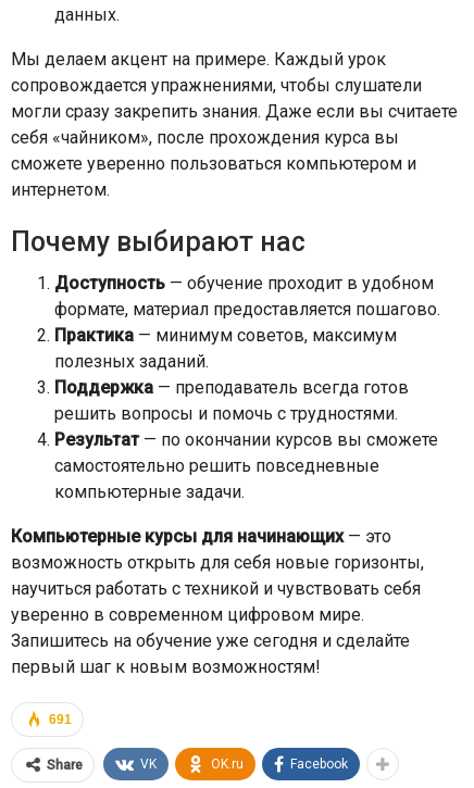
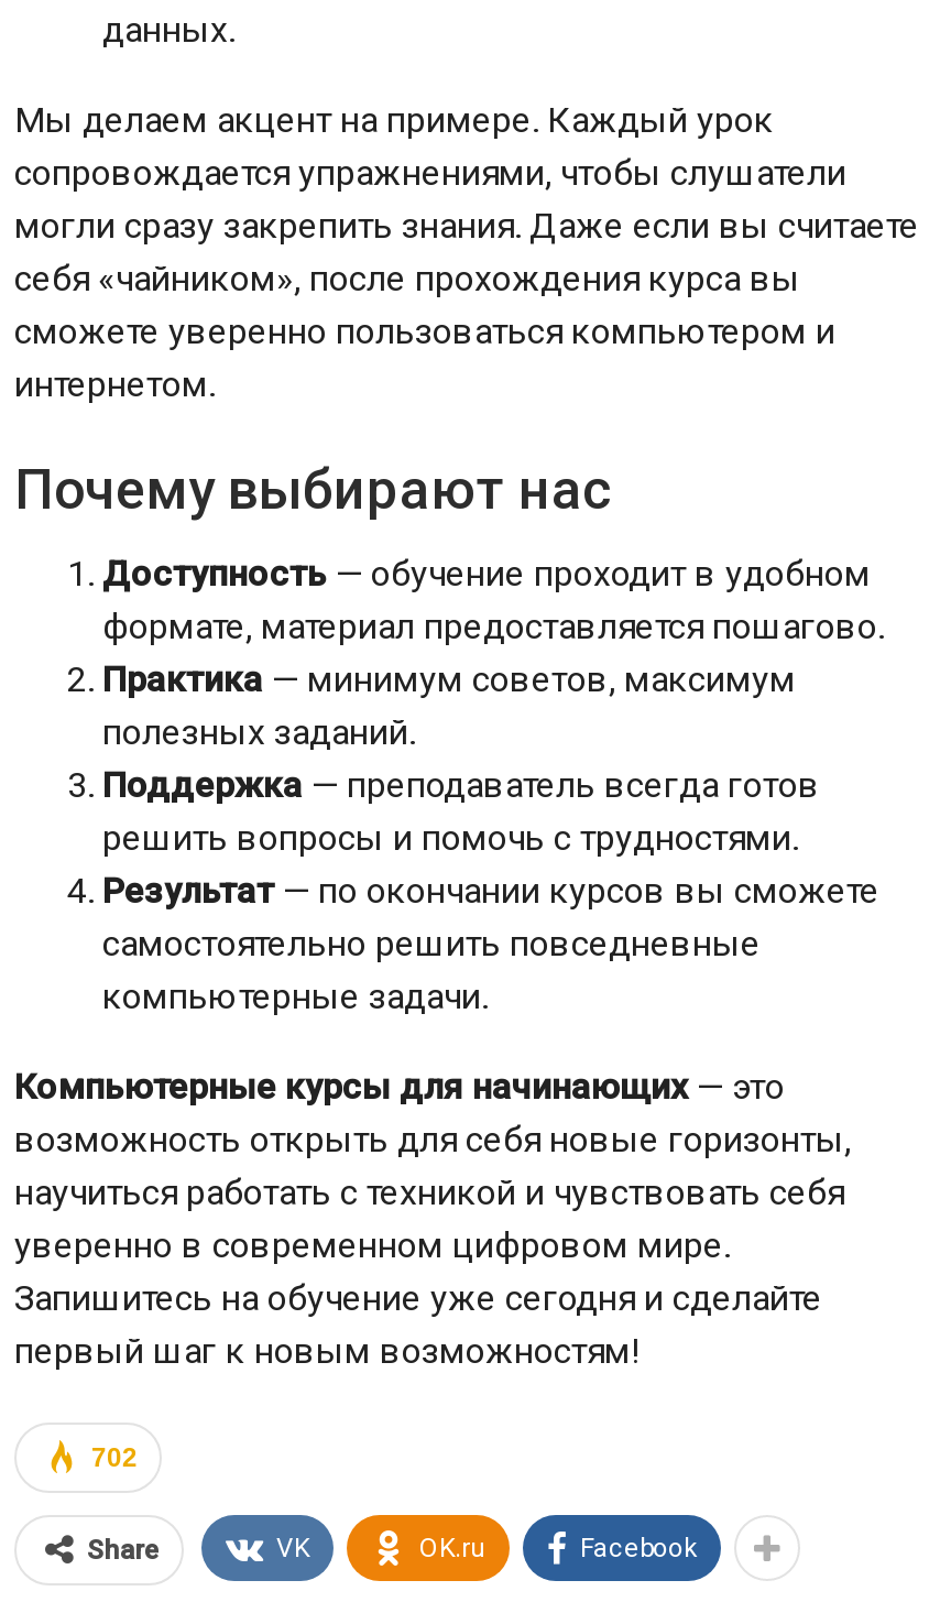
- 691
+ 702
